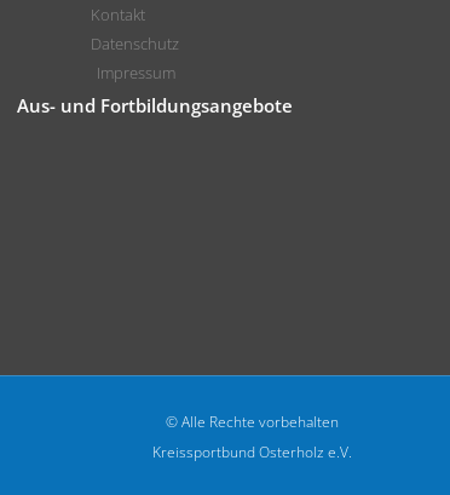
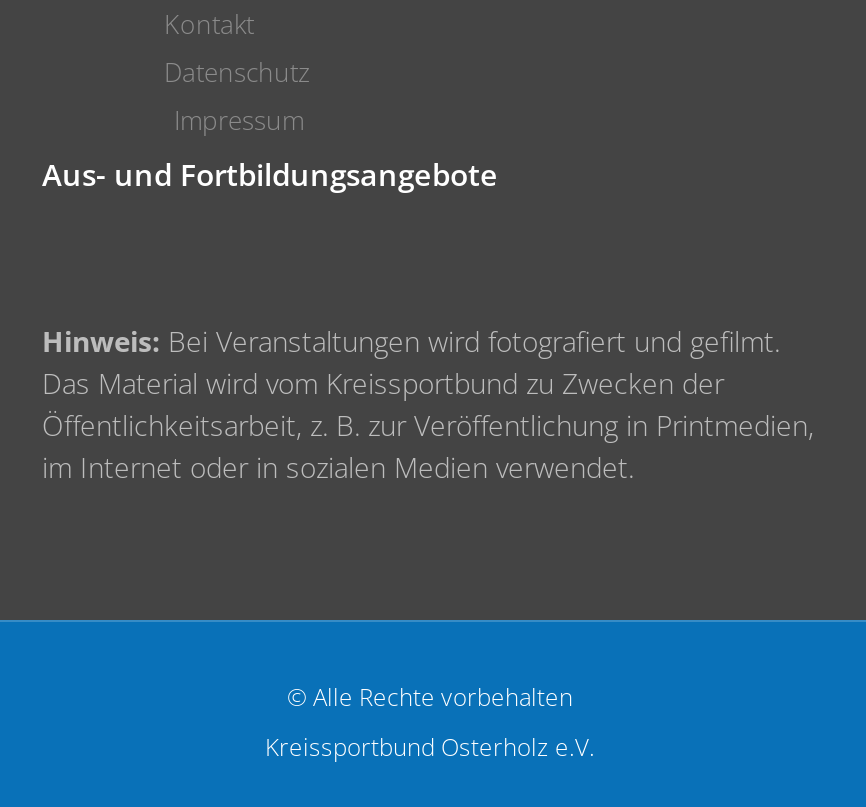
+ Hinweis: Bei Veranstaltungen wird fotografiert und gefilmt.
+ Das Material wird vom Kreissportbund zu Zwecken der
+ Öffentlichkeitsarbeit, z. B. zur Veröffentlichung in Printmedien,
+ im Internet oder in sozialen Medien verwendet.
